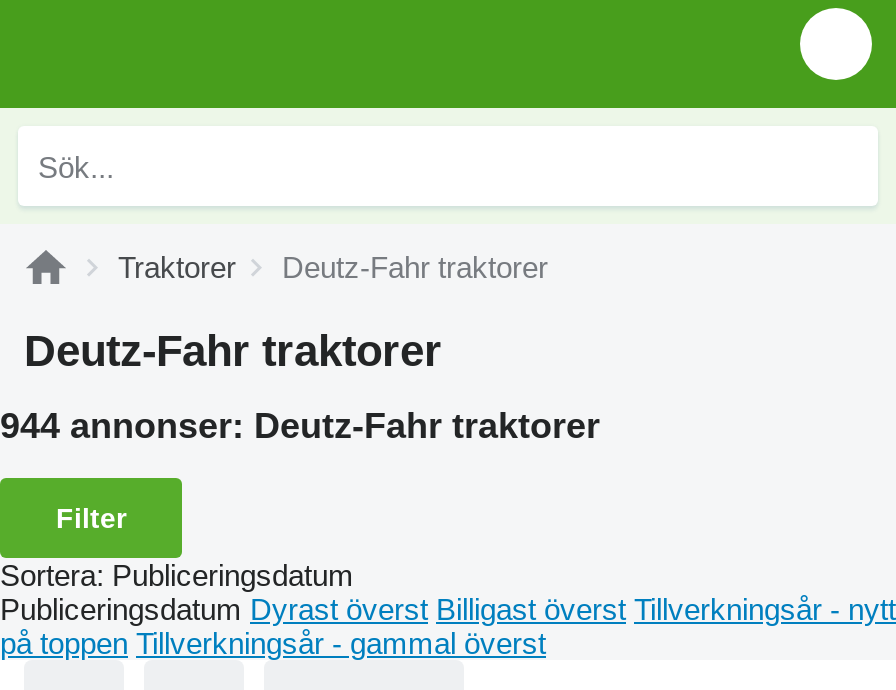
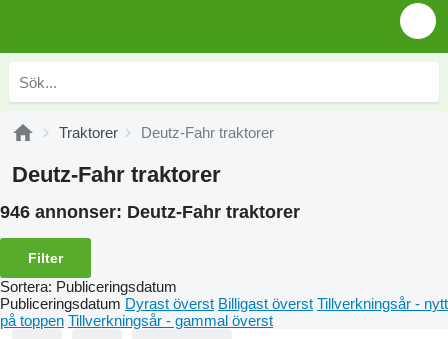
- 944 annonser: Deutz-Fahr traktorer
+ 946 annonser: Deutz-Fahr traktorer
